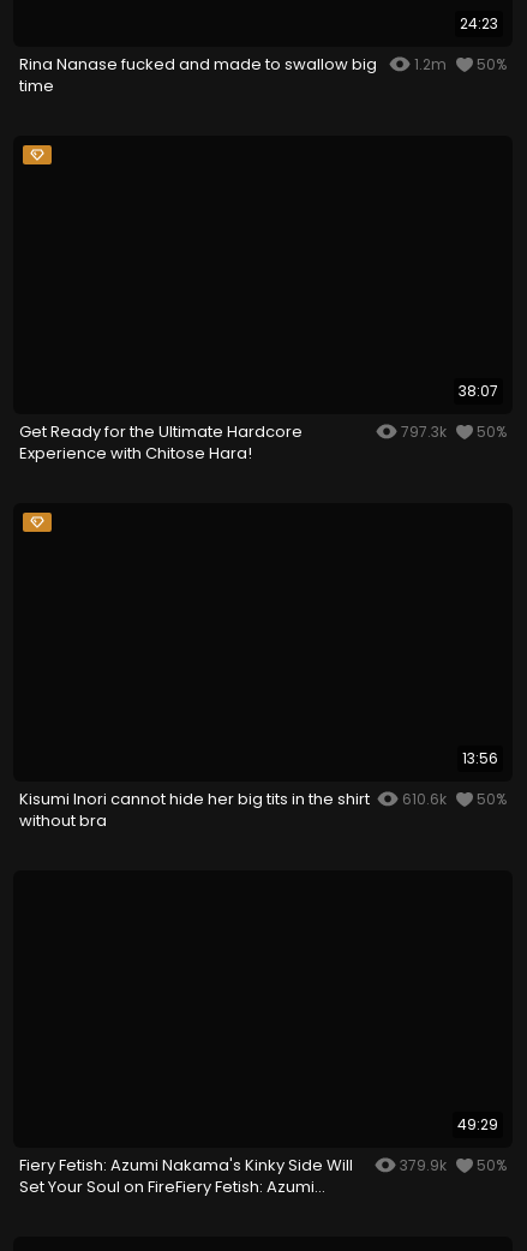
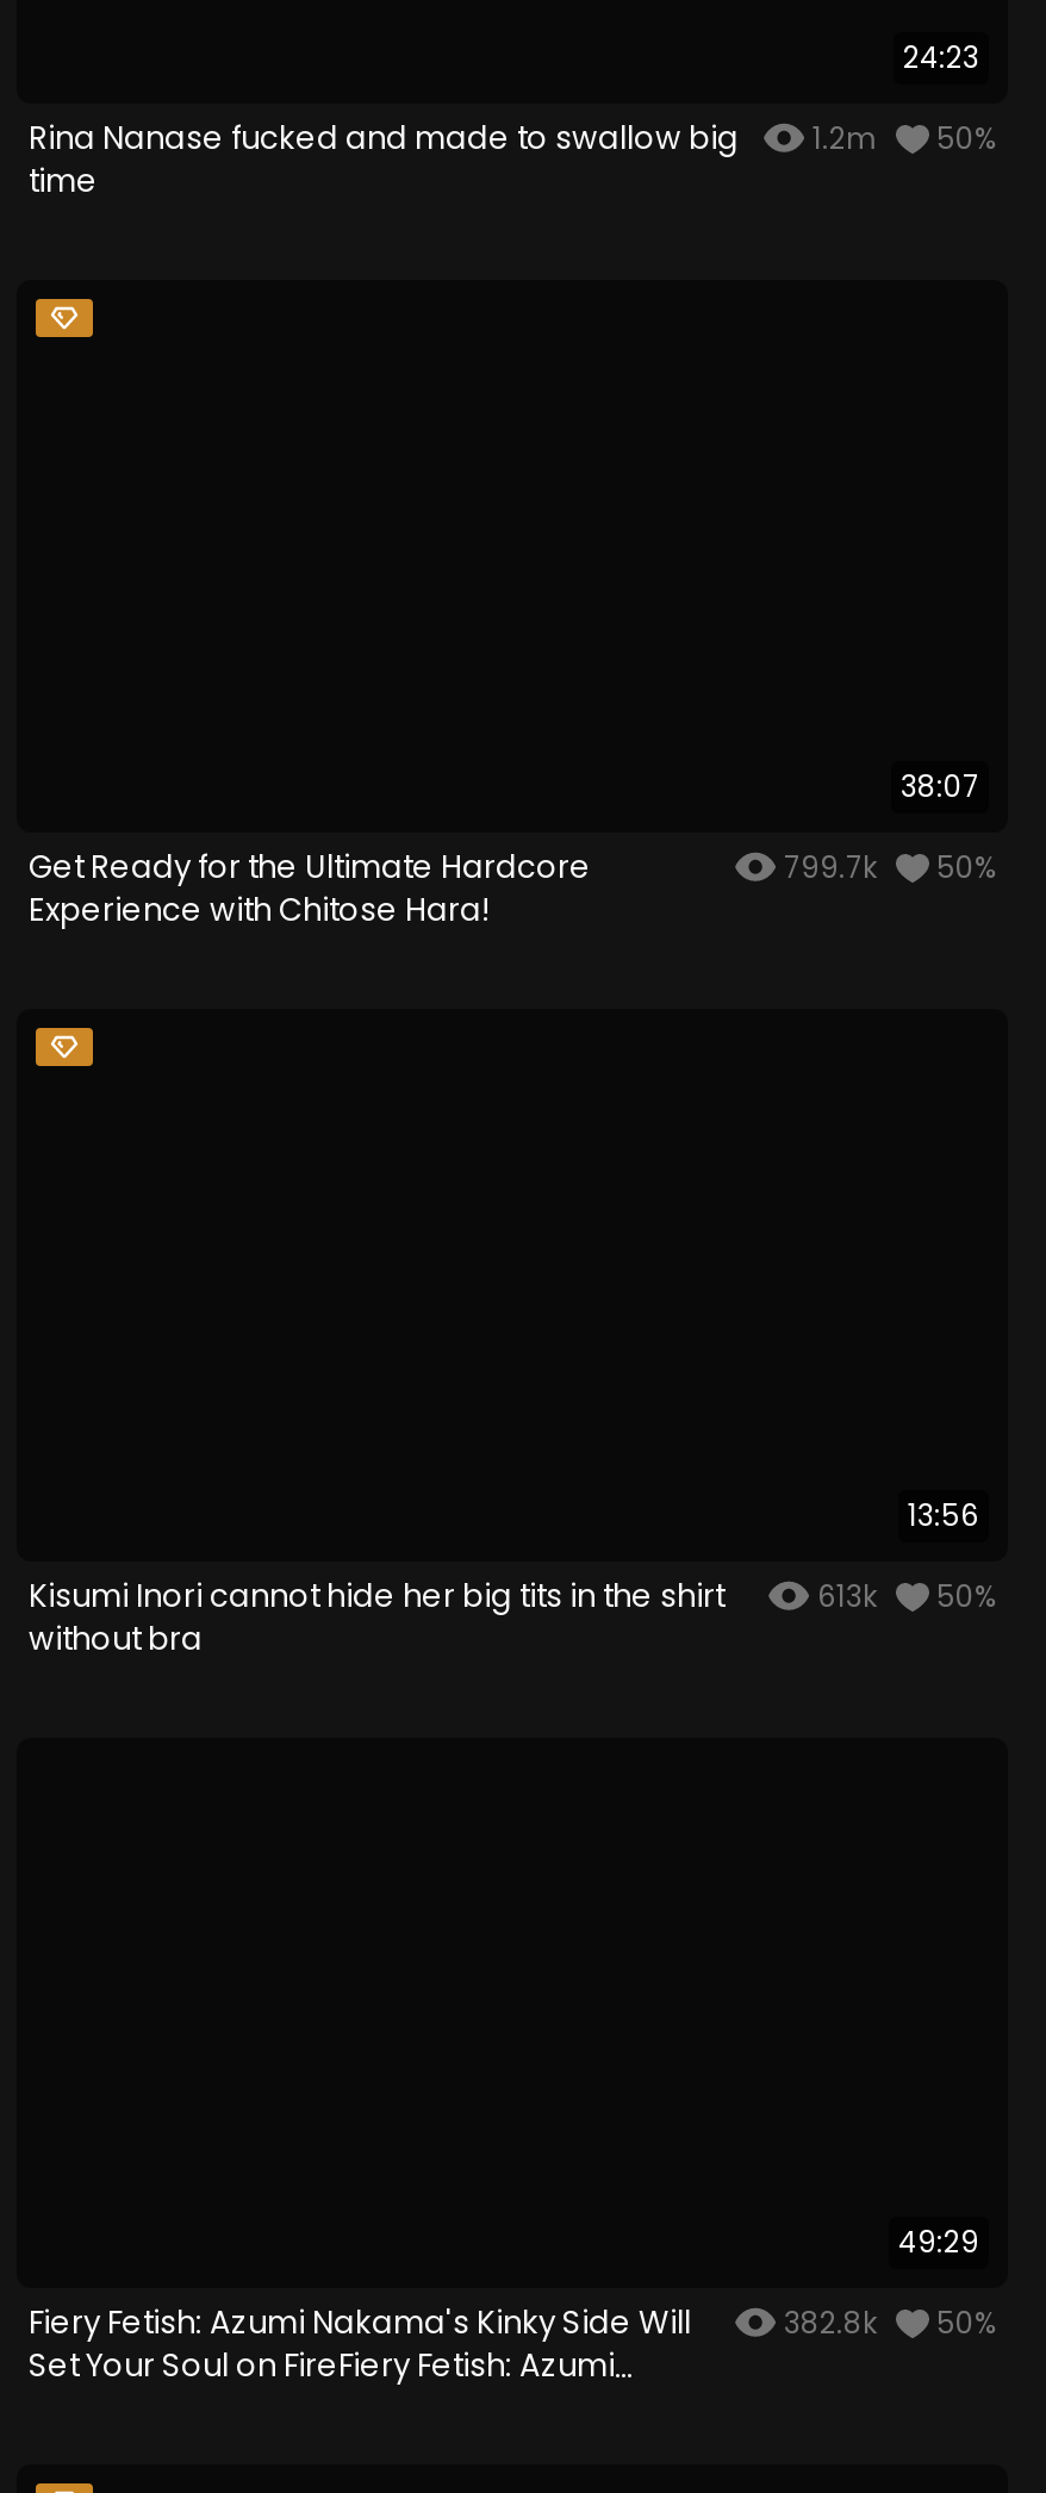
- 797.3k 50%
+ 799.7k 50%

- 610.6k
+ 613k

- 379.9k 50%
+ 382.8k 50%
